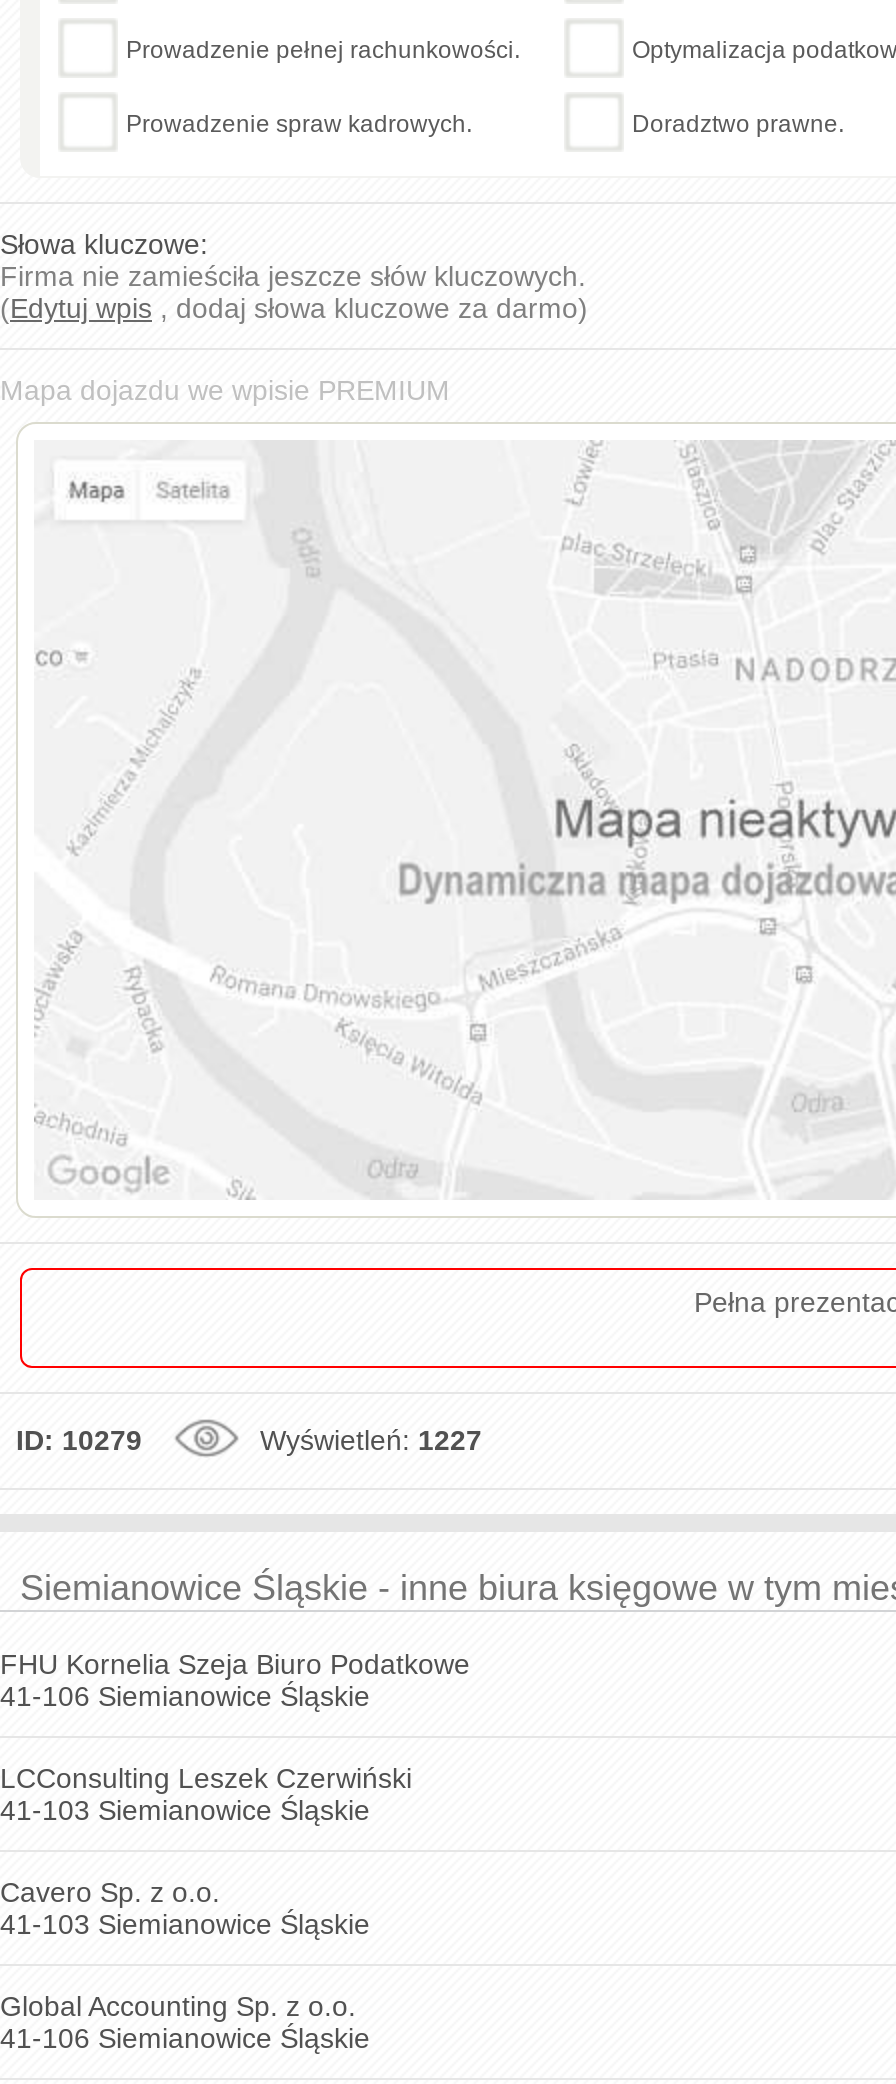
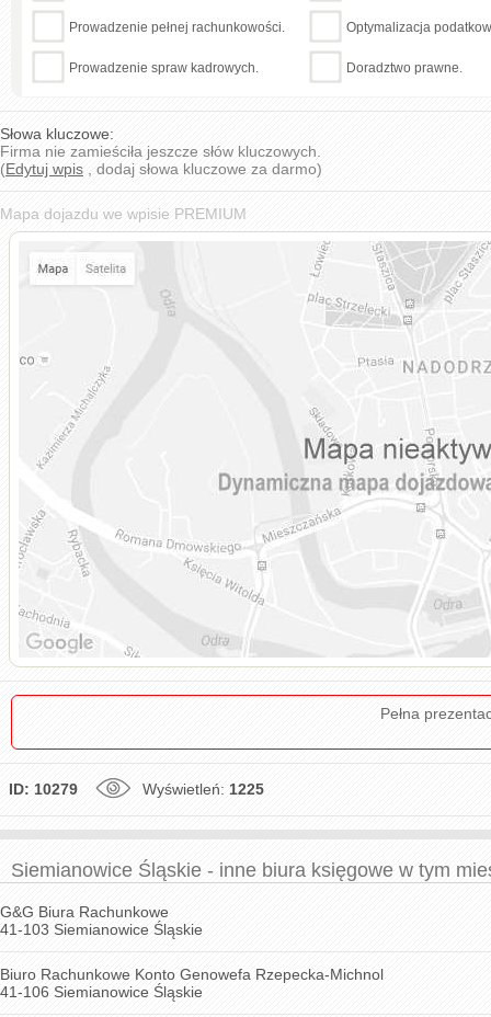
- Wyświetleń: 1227
+ Wyświetleń: 1225

- FHU Kornelia Szeja Biuro Podatkowe
- 41-106 Siemianowice Śląskie
- LCConsulting Leszek Czerwiński
+ G&G Biura Rachunkowe

- Cavero Sp. z o.o.
- 41-103 Siemianowice Śląskie
- Global Accounting Sp. z o.o.
+ Biuro Rachunkowe Konto Genowefa Rzepecka-Michnol
